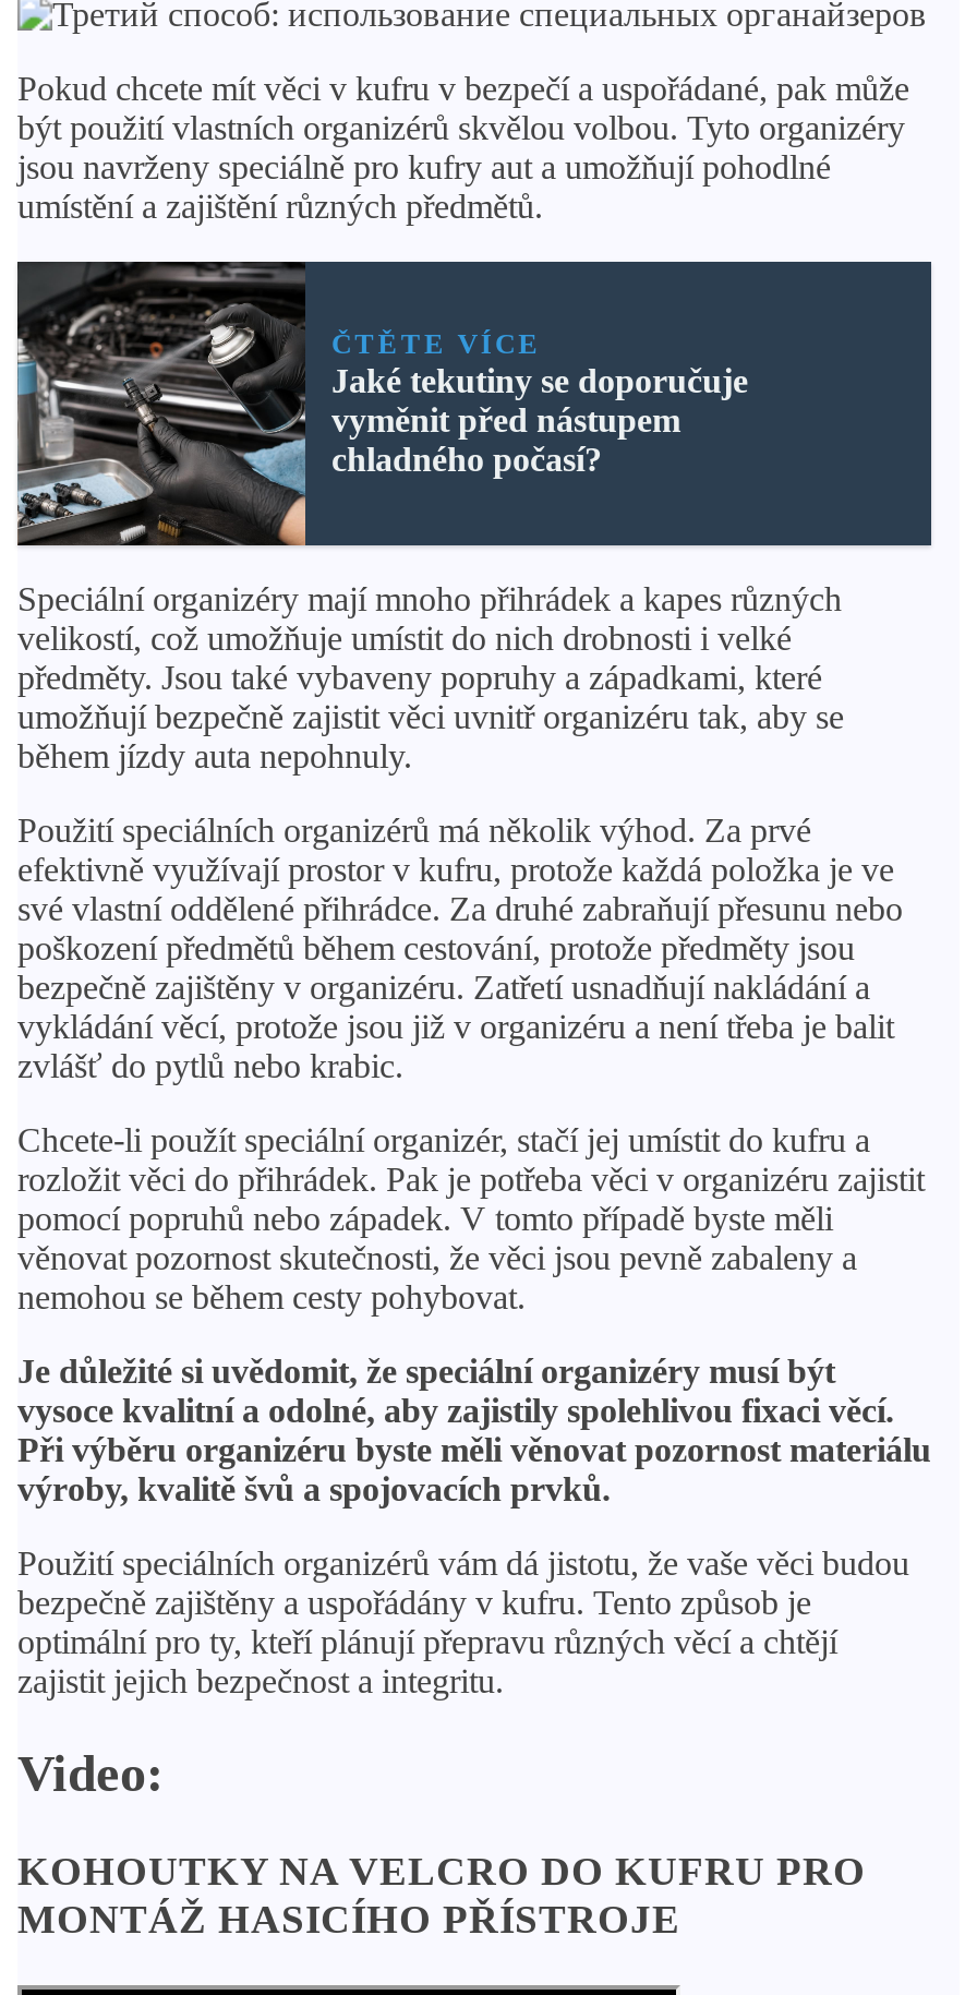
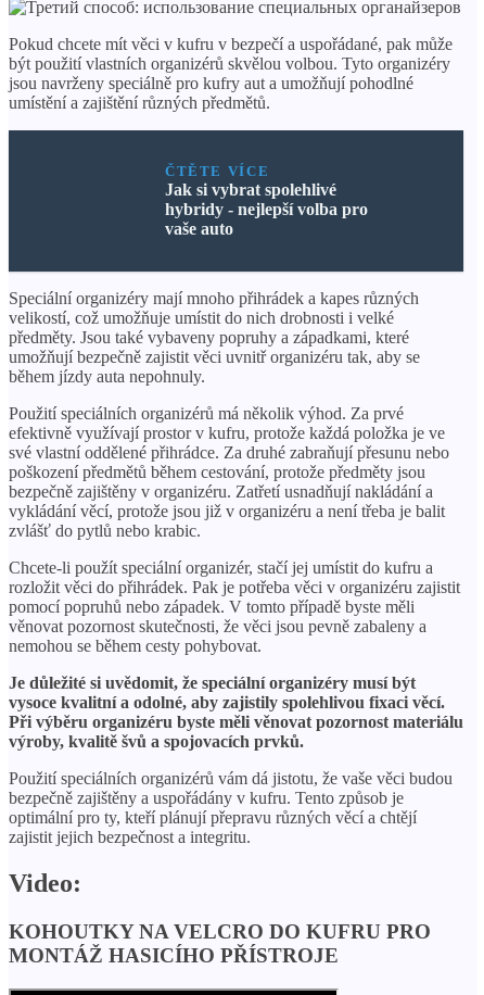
- [image]

- Jaké tekutiny se doporučuje
- vyměnit před nástupem
- chladného počasí?
+ Jak si vybrat spolehlivé
+ hybridy - nejlepší volba pro
+ vaše auto
